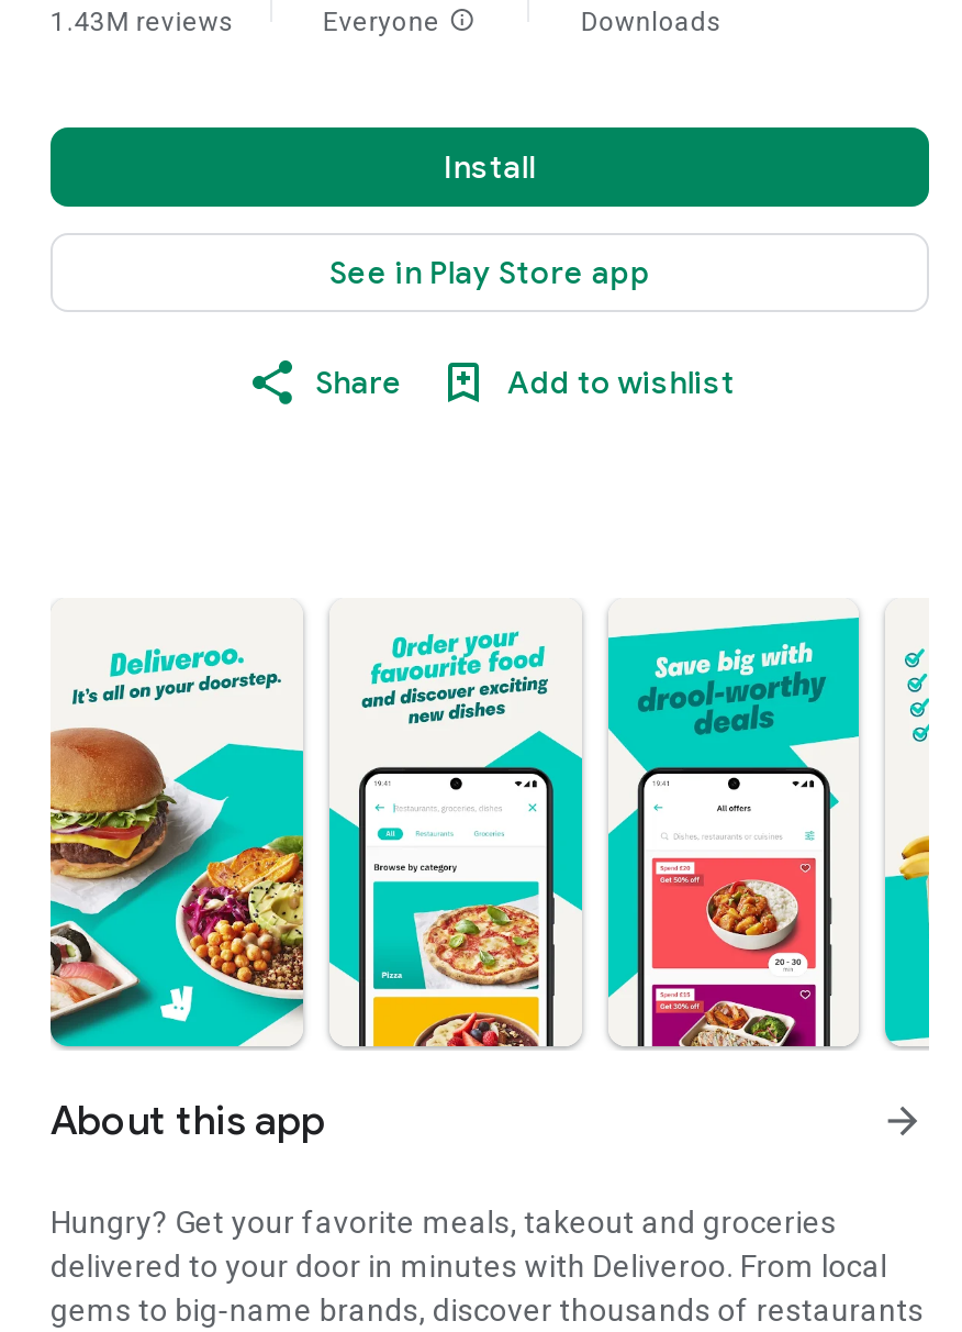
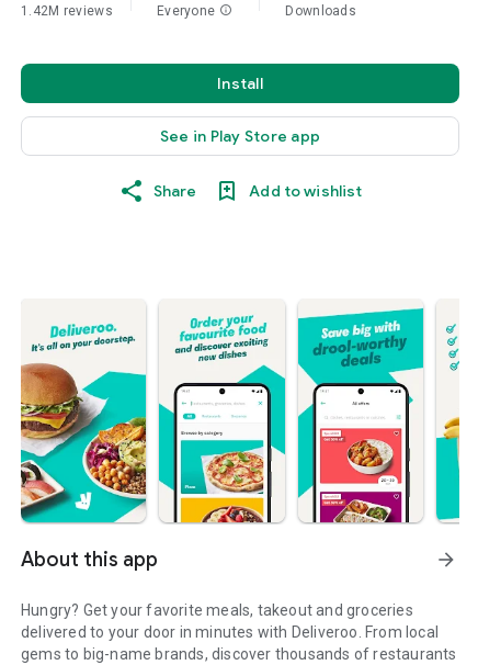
- 1.43M reviews
+ 1.42M reviews
